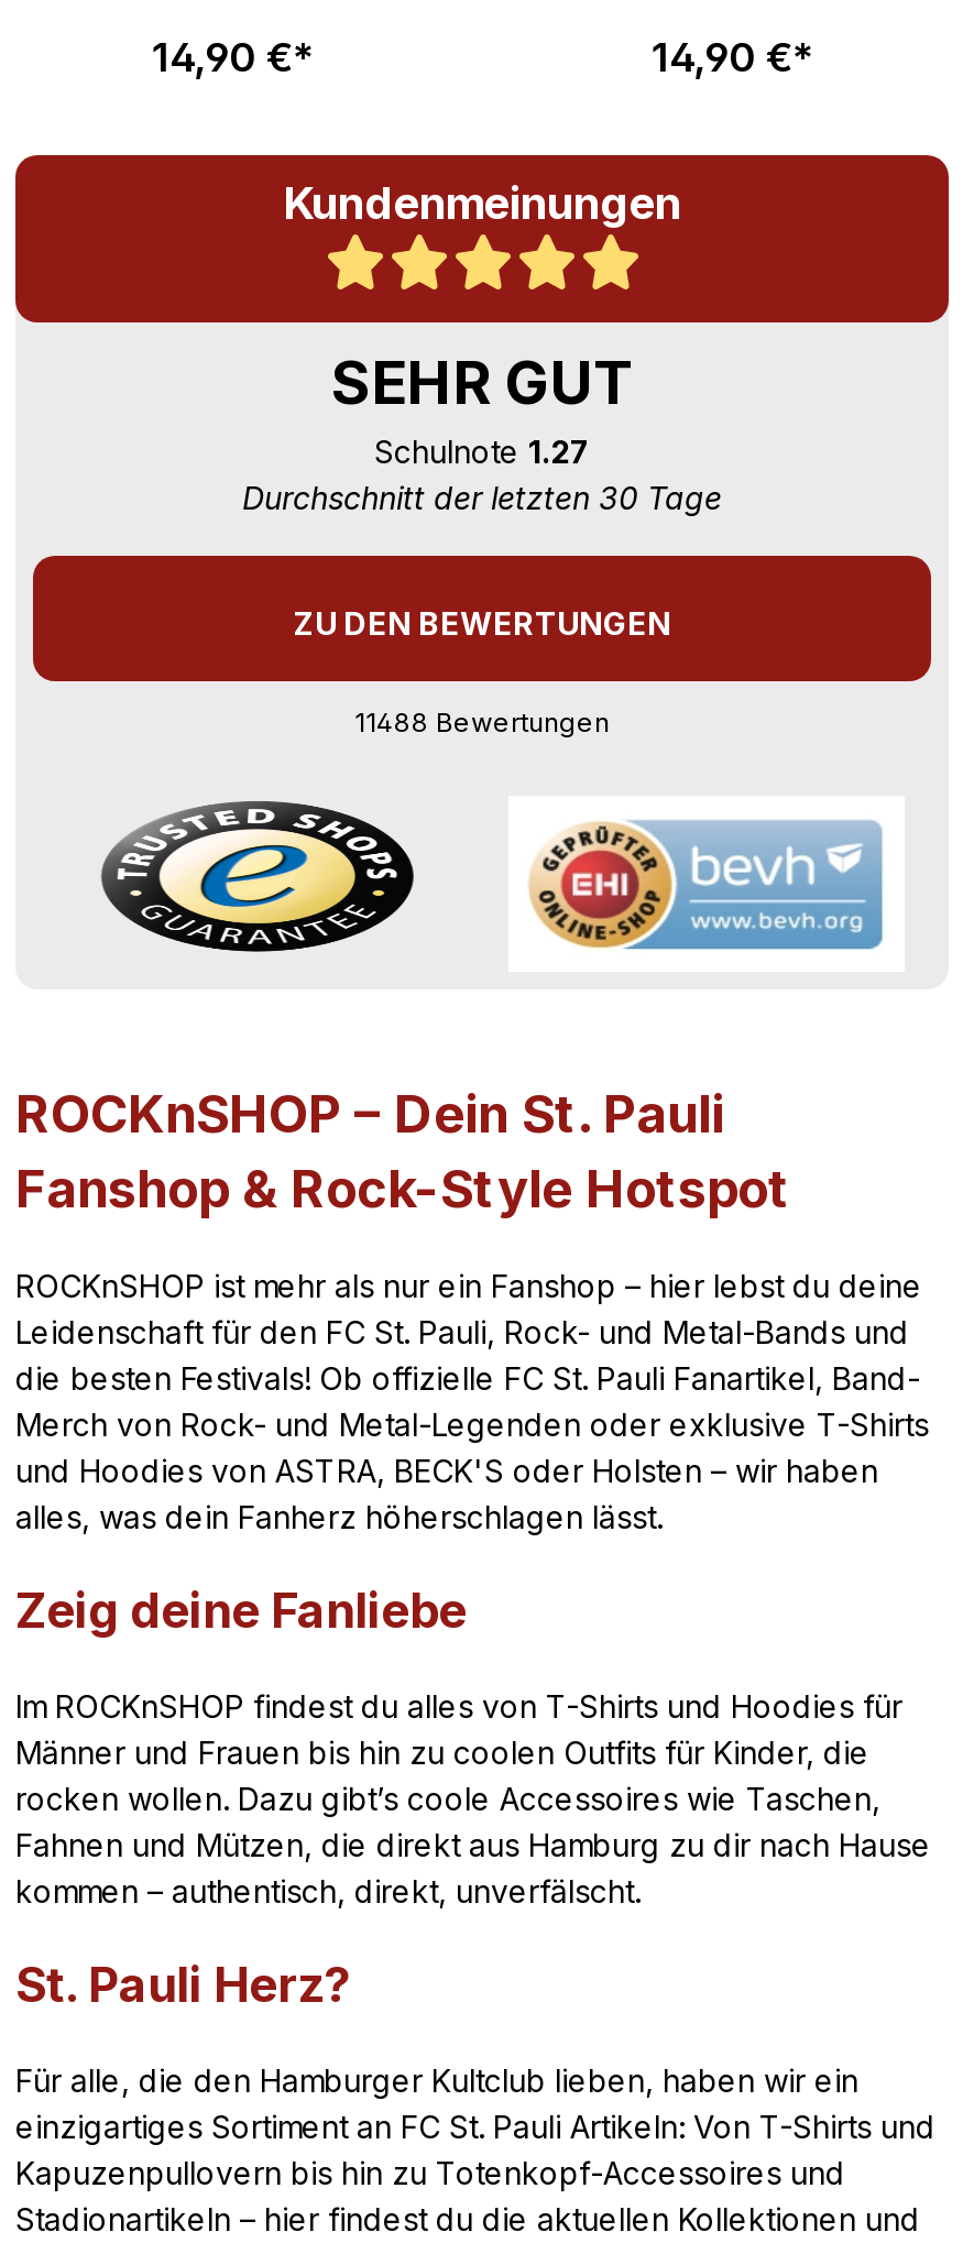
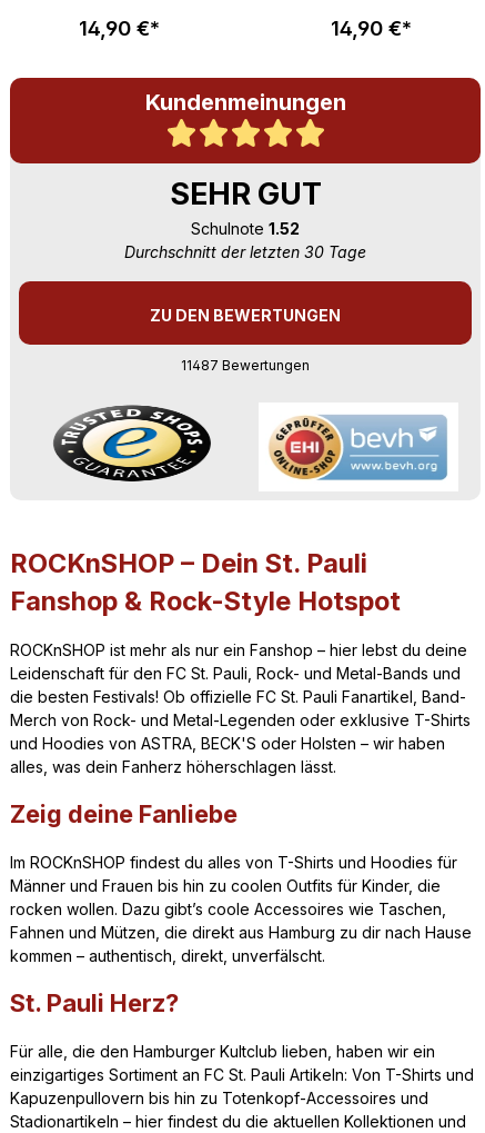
- Schulnote 1.27
+ Schulnote 1.52

- 11488 Bewertungen
+ 11487 Bewertungen
